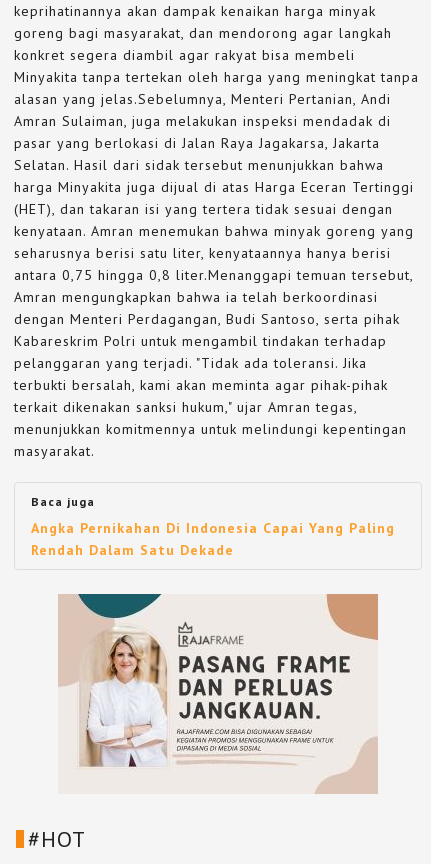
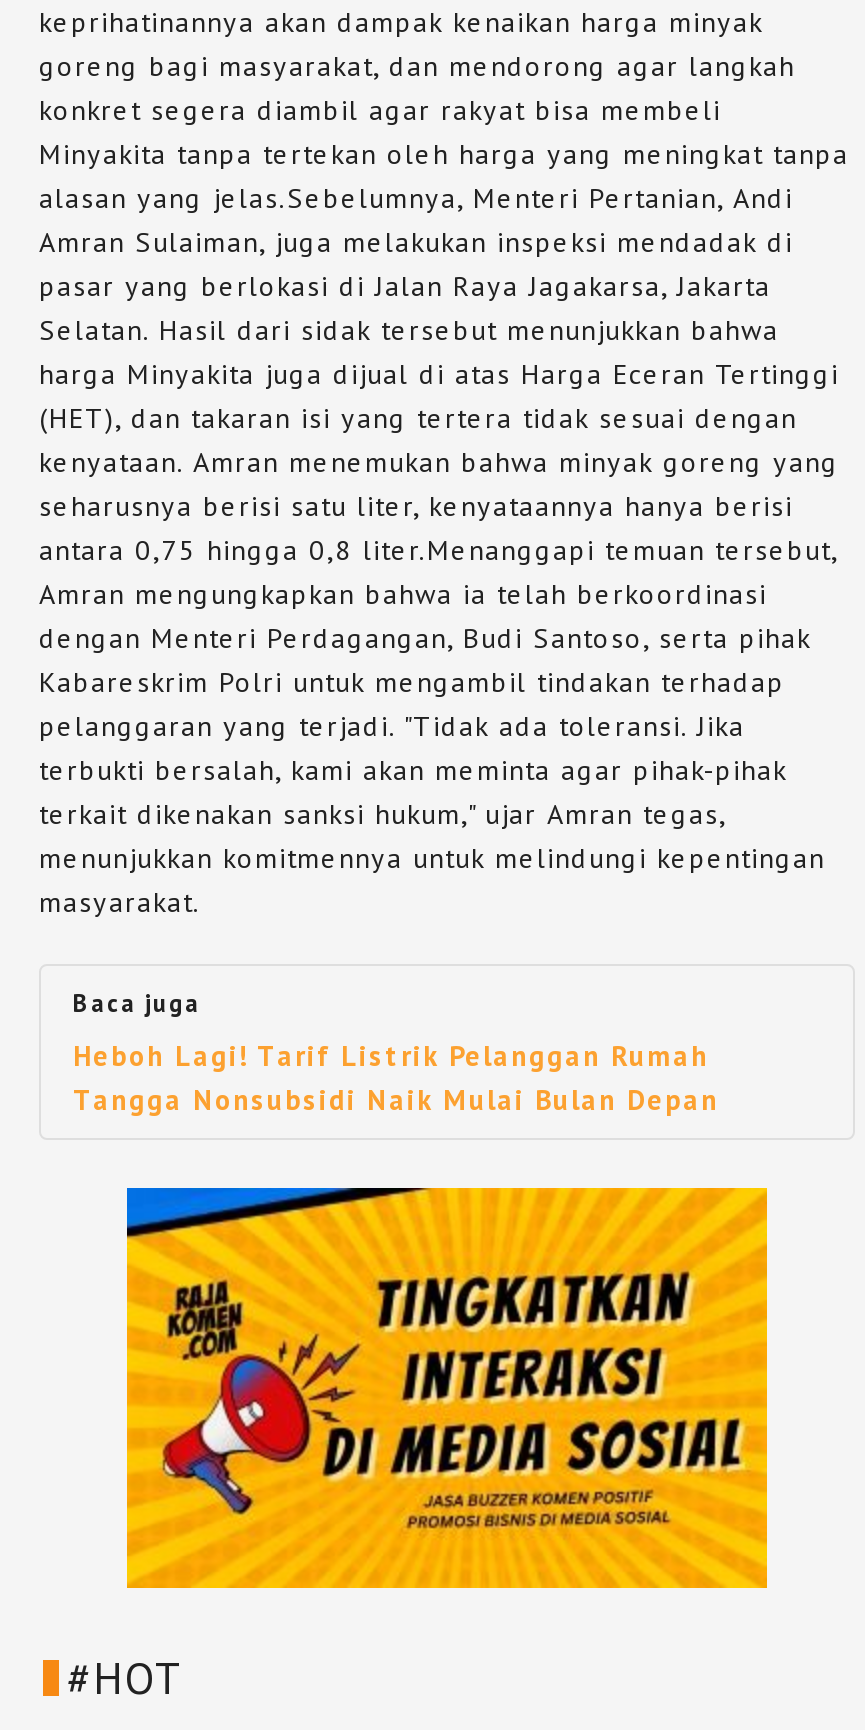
- Angka Pernikahan Di Indonesia Capai Yang Paling
- Rendah Dalam Satu Dekade
+ Heboh Lagi! Tarif Listrik Pelanggan Rumah
+ Tangga Nonsubsidi Naik Mulai Bulan Depan

- [image]
+ [image]
